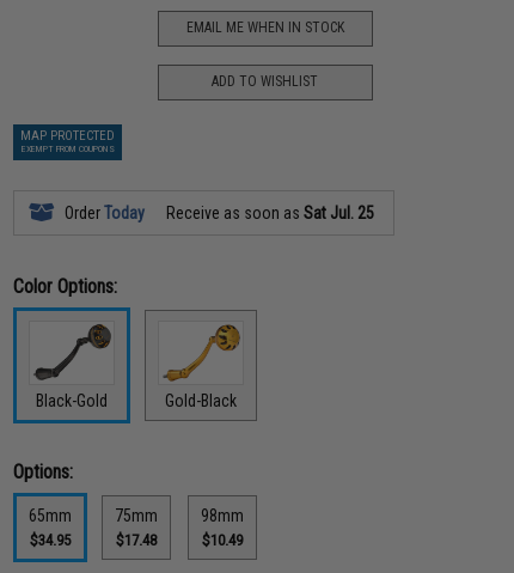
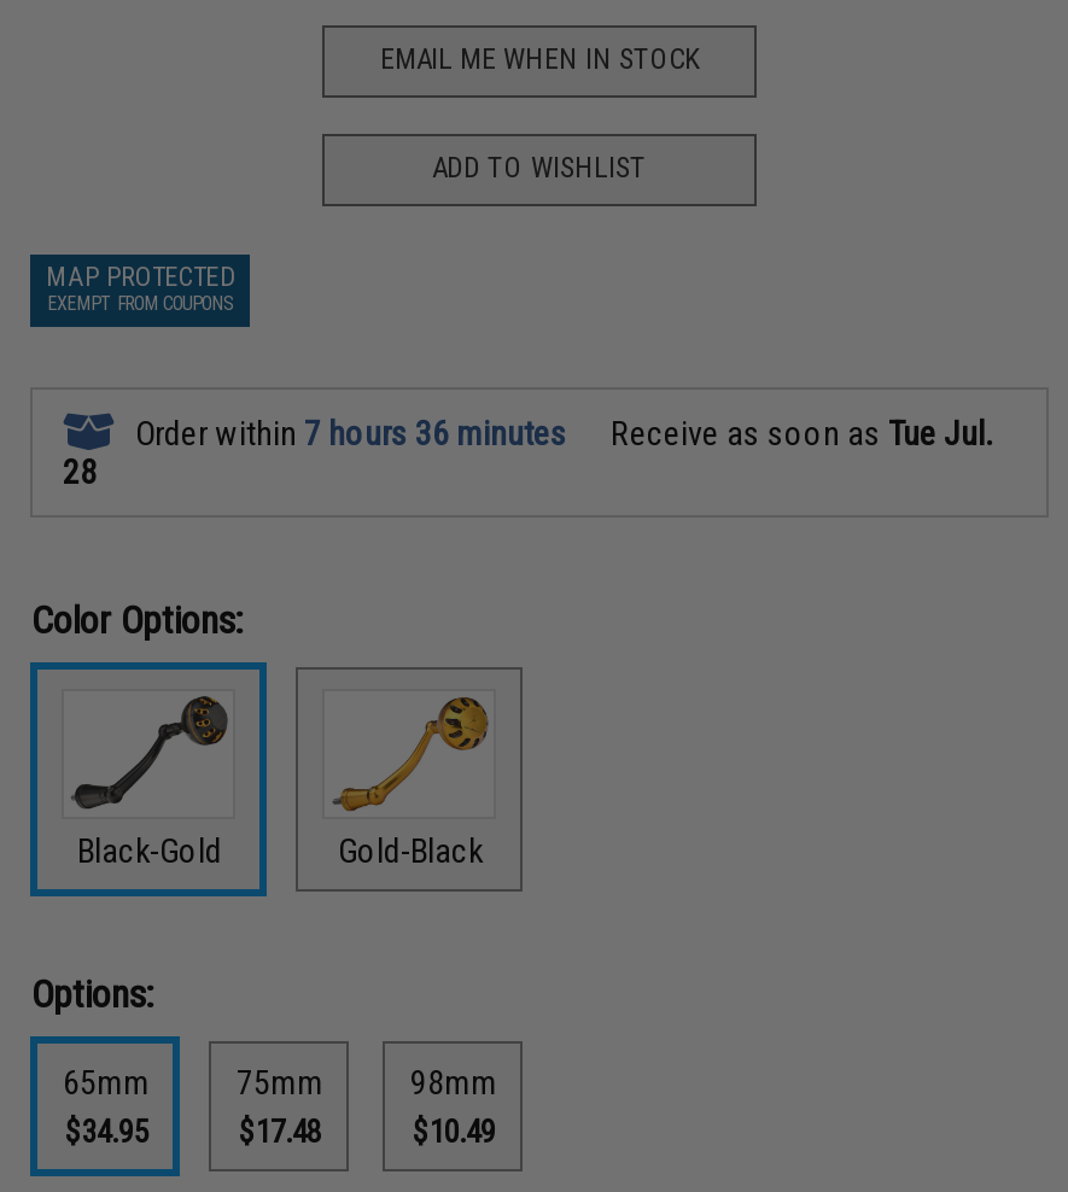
- Order Today
- Receive as soon as Sat Jul. 25
+ Order within 7 hours 36 minutes
+ Receive as soon as Tue Jul.
+ 28
